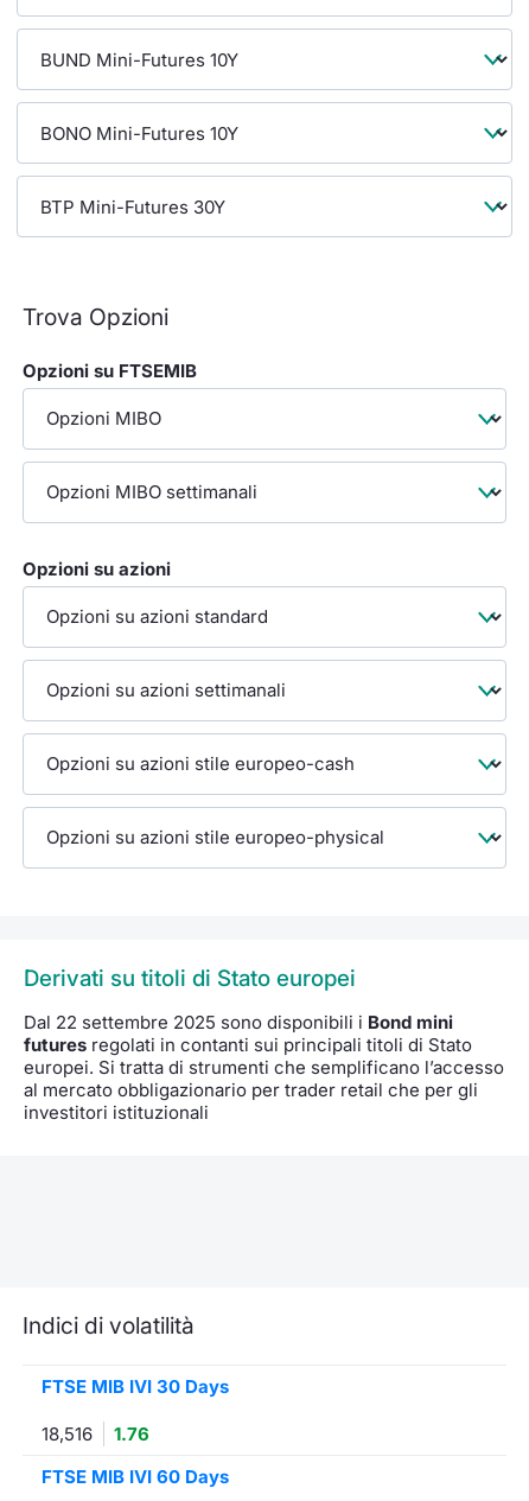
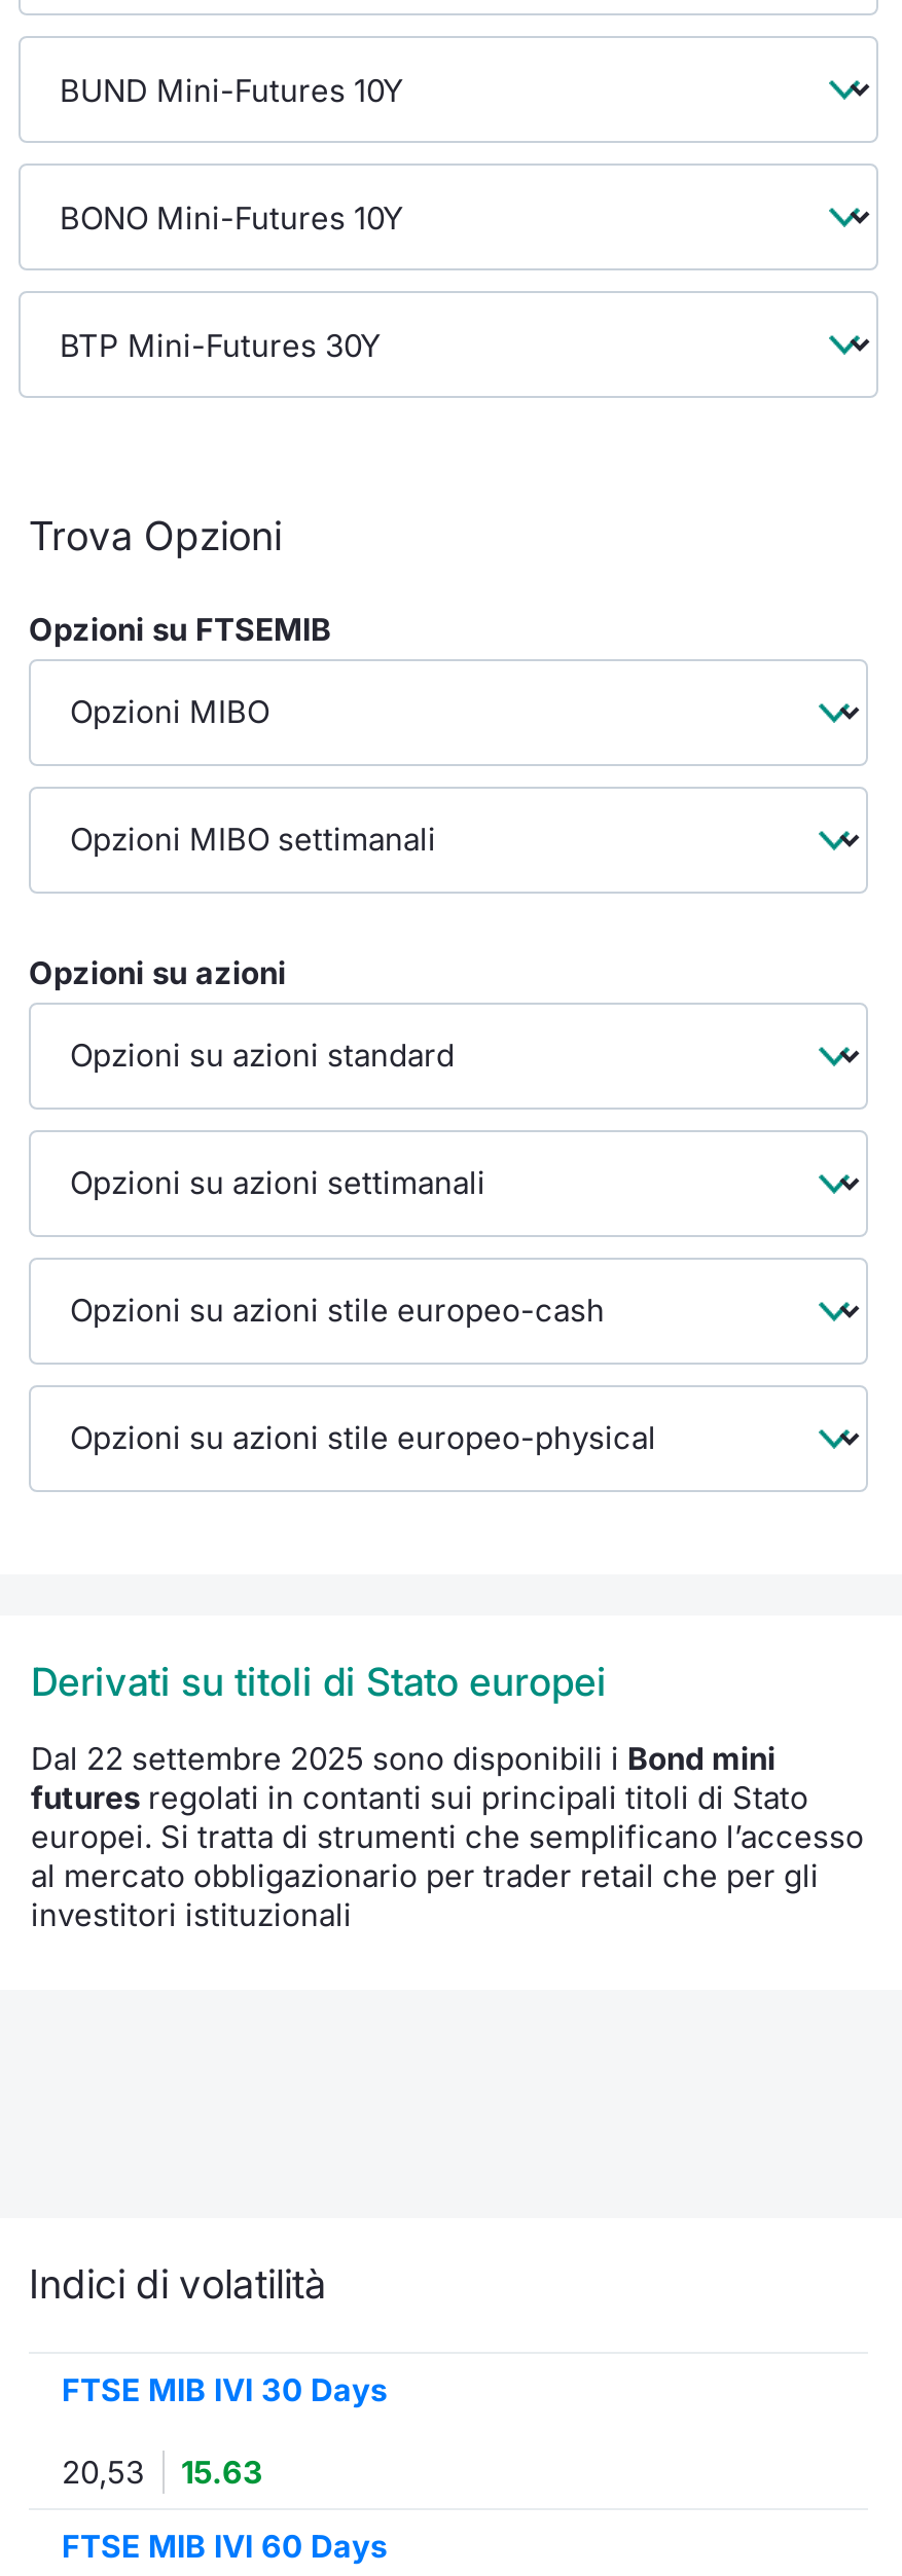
- 18,516
+ 20,53

- 1.76
+ 15.63
